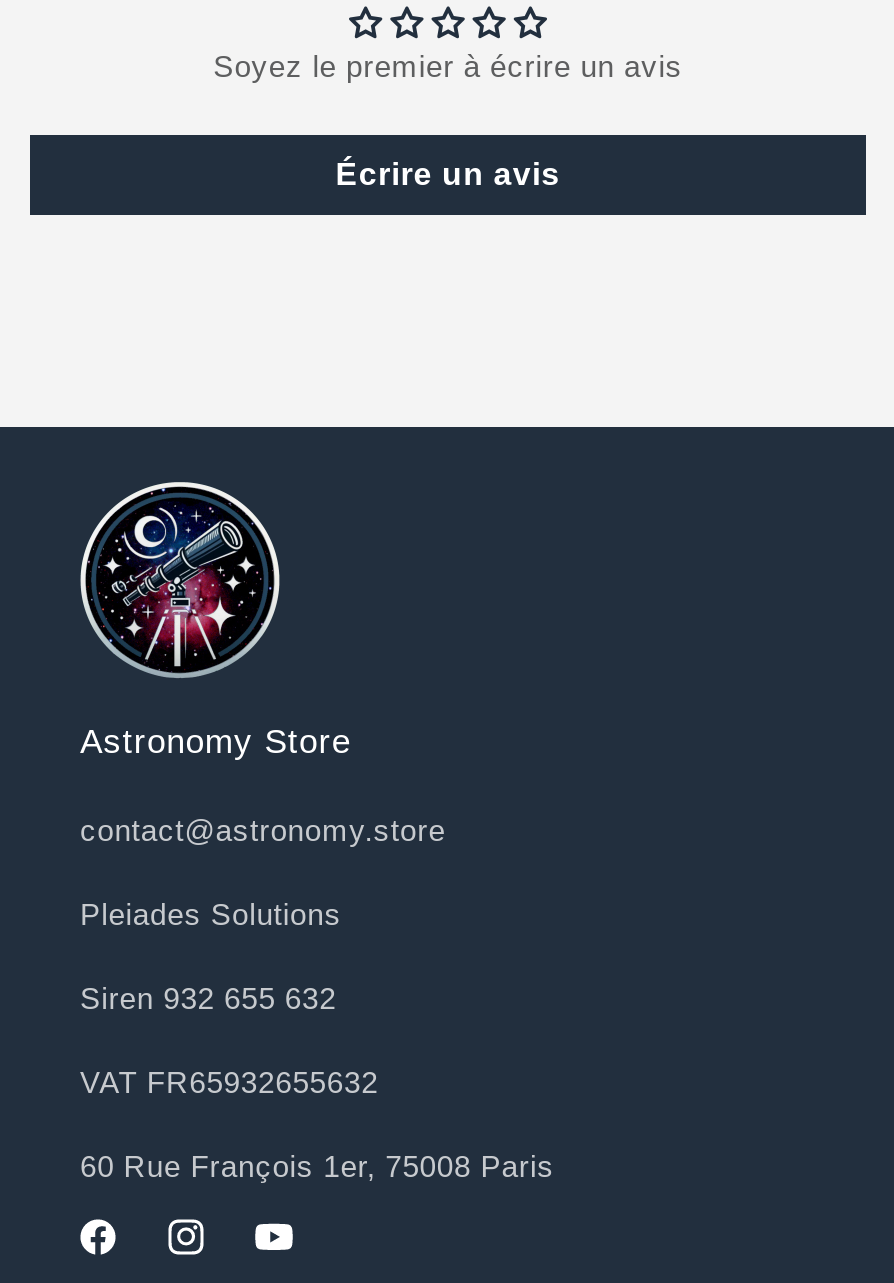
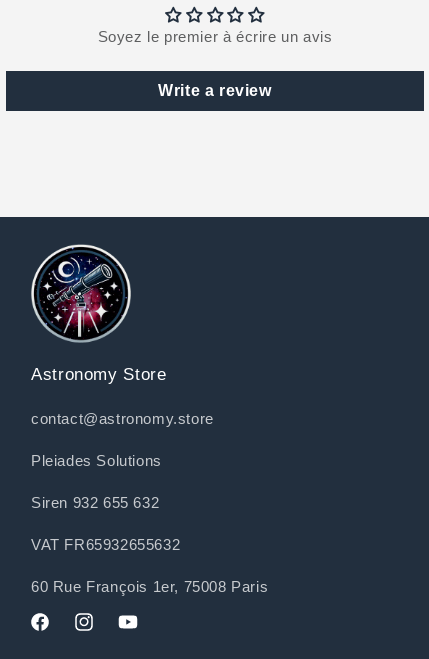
- Écrire un avis
+ Write a review
